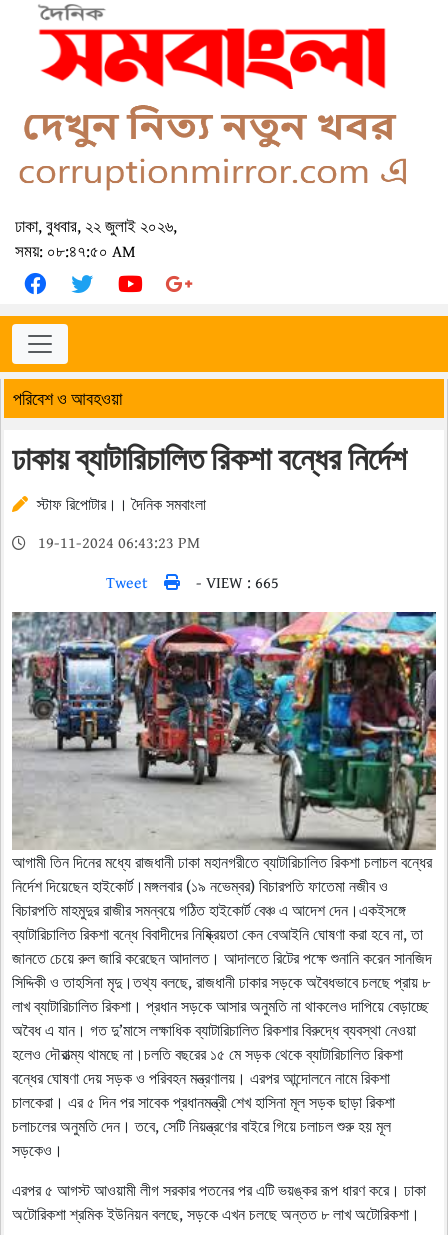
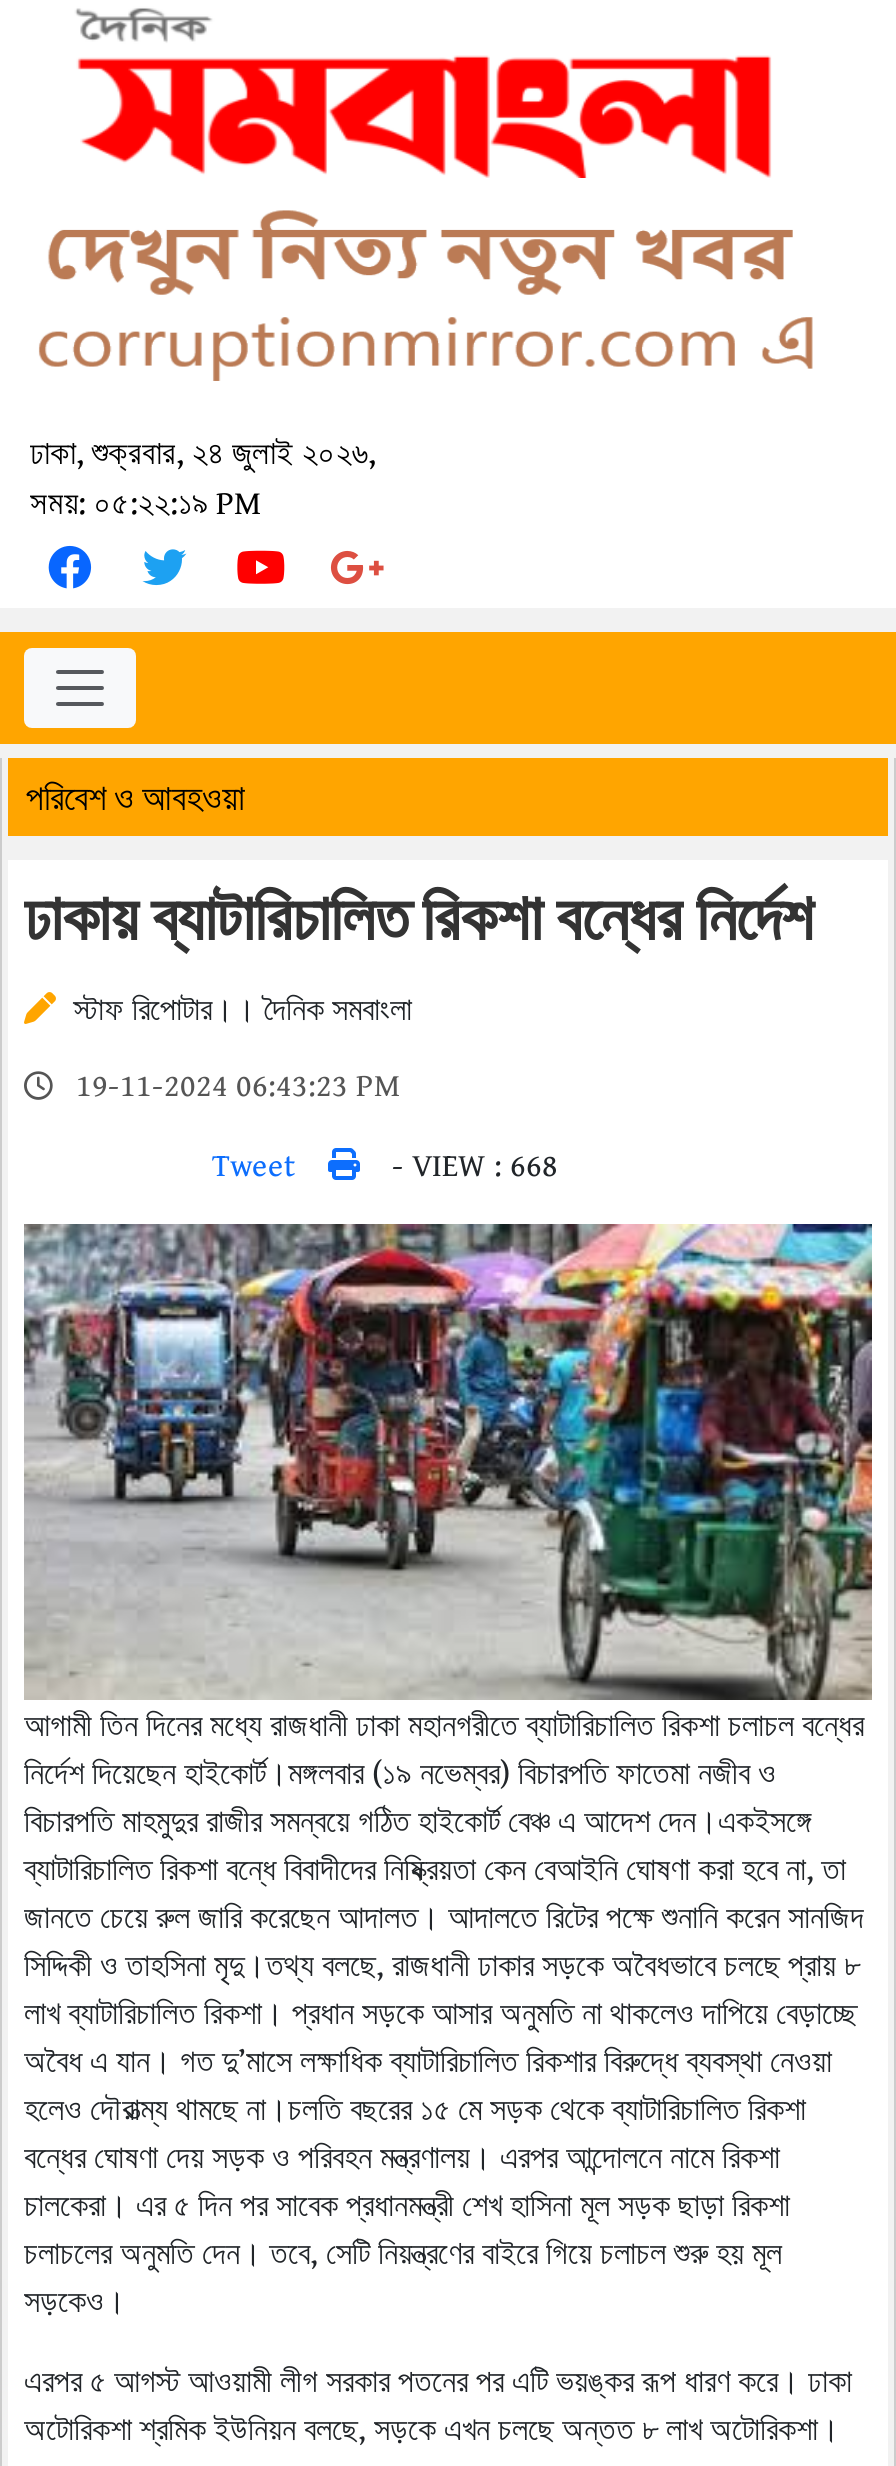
- ঢাকা, বুধবার, ২২ জুলাই ২০২৬,
+ ঢাকা, শুক্রবার, ২৪ জুলাই ২০২৬,

- সময়: ০৮:৪৭:৫০ AM
+ সময়: ০৫:২২:১৯ PM

- Tweet - VIEW : 665
+ Tweet - VIEW : 668
